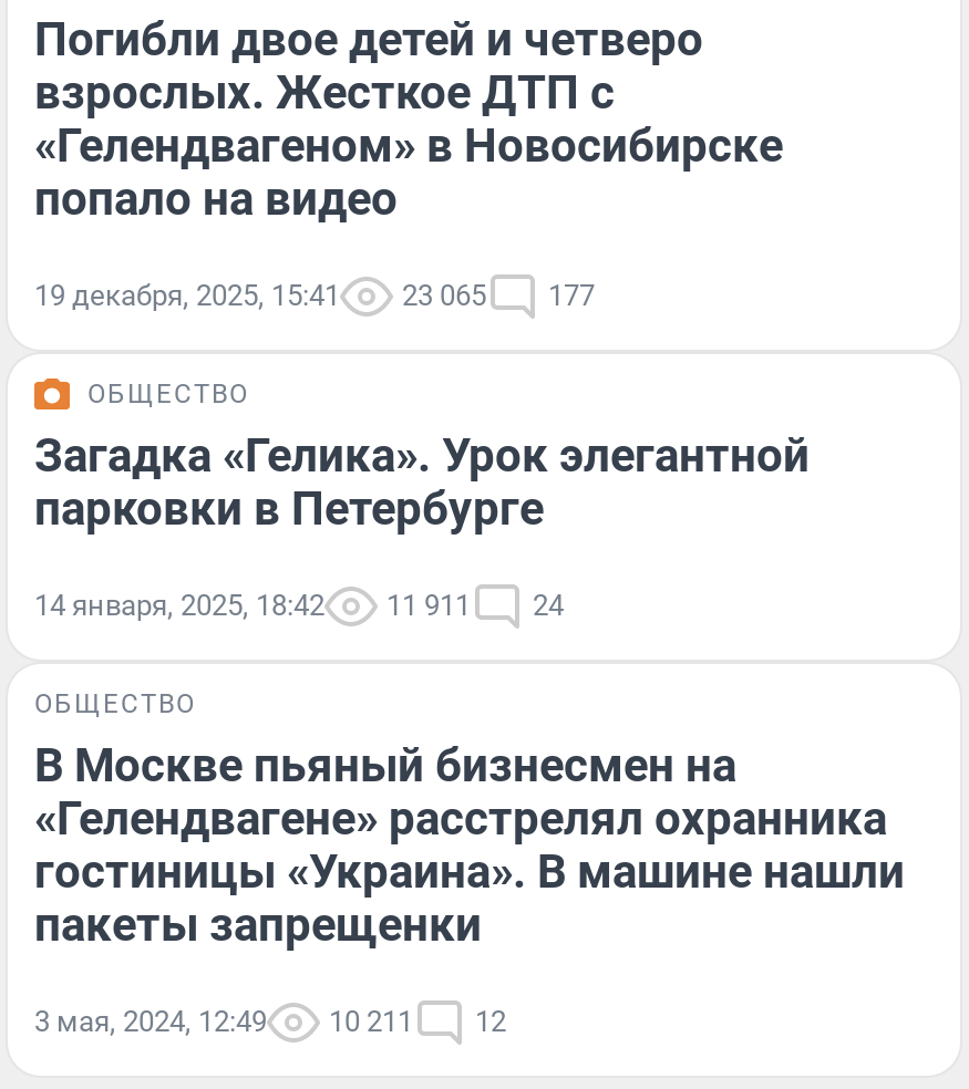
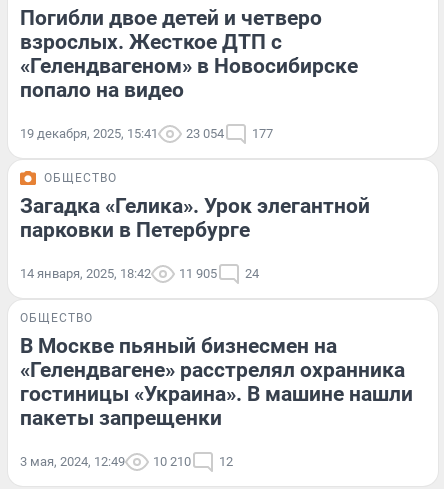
- 19 декабря, 2025, 15:41 23 065 177
+ 19 декабря, 2025, 15:41 23 054 177

- 14 января, 2025, 18:42 11 911 24
+ 14 января, 2025, 18:42 11 905 24

- 10 211
+ 10 210
